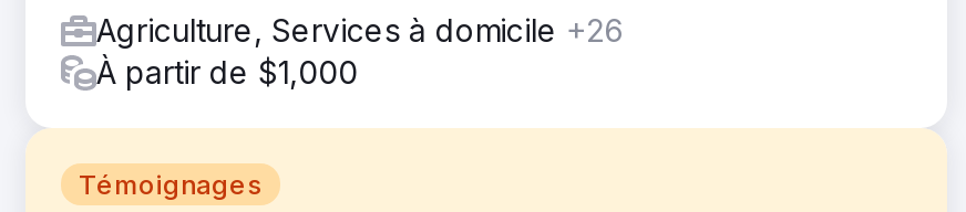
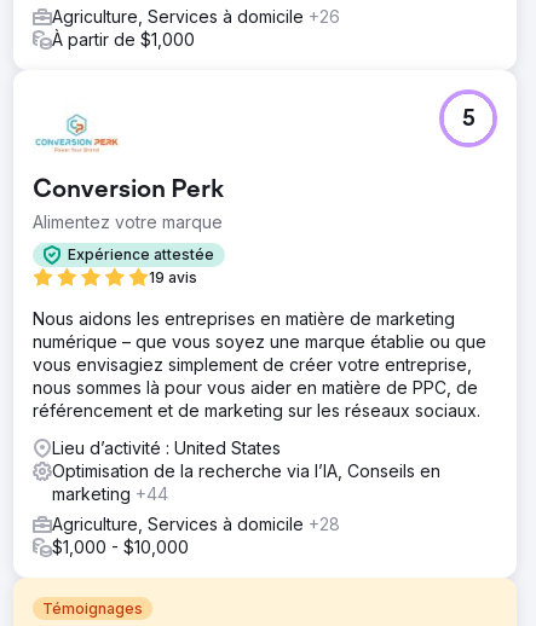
+ [image]
+ Conversion Perk
+ Alimentez votre marque
+ Expérience attestée
+ 19 avis

+ [image]
+ Nous aidons les entreprises en matière de marketing
+ numérique – que vous soyez une marque établie ou que
+ vous envisagiez simplement de créer votre entreprise,
+ nous sommes là pour vous aider en matière de PPC, de
+ référencement et de marketing sur les réseaux sociaux.
+ Lieu d’activité : United States
+ Optimisation de la recherche via l’IA, Conseils en
+ marketing +44
+ Agriculture, Services à domicile +28
+ $1,000 - $10,000

+ 5
